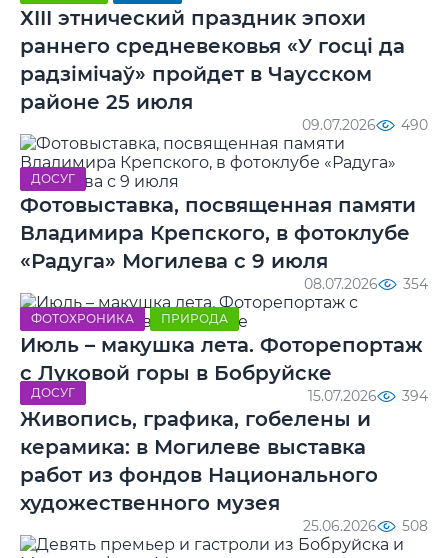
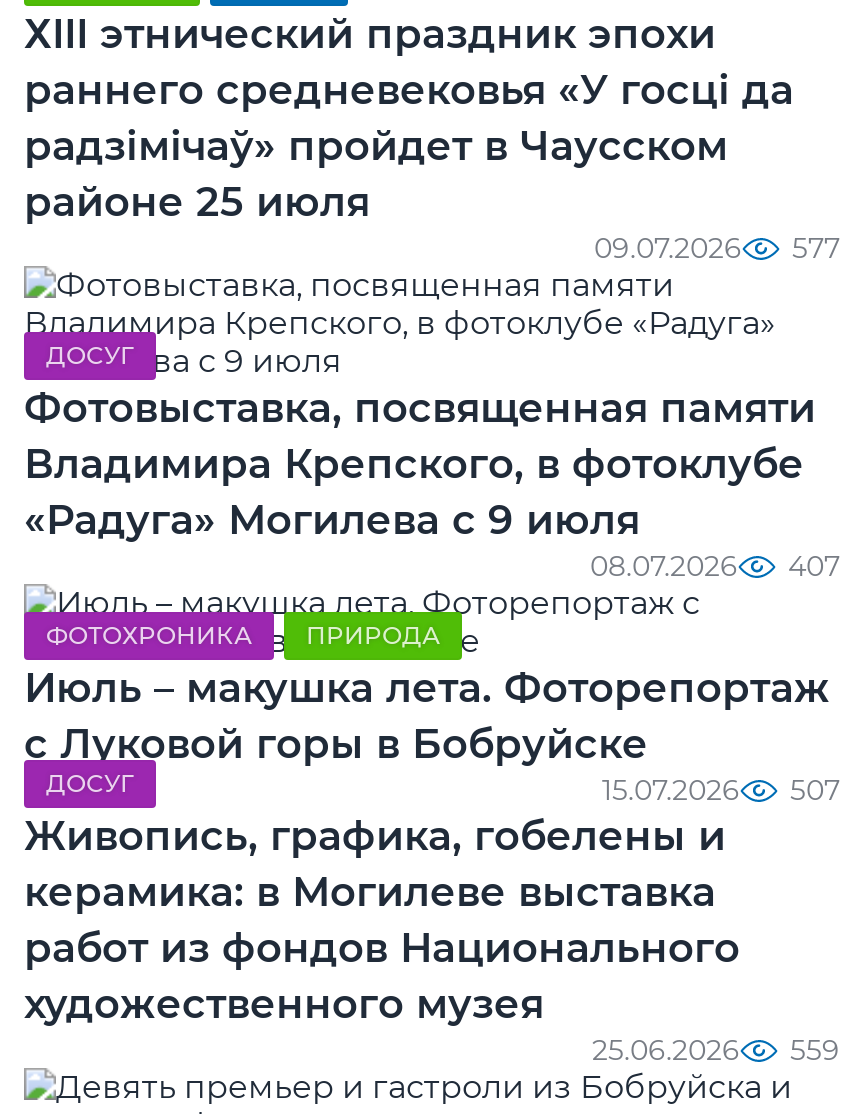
- 09.07.2026 490
+ 09.07.2026 577

- 08.07.2026 354
+ 08.07.2026 407

- 15.07.2026 394
+ 15.07.2026 507

- 25.06.2026 508
+ 25.06.2026 559
